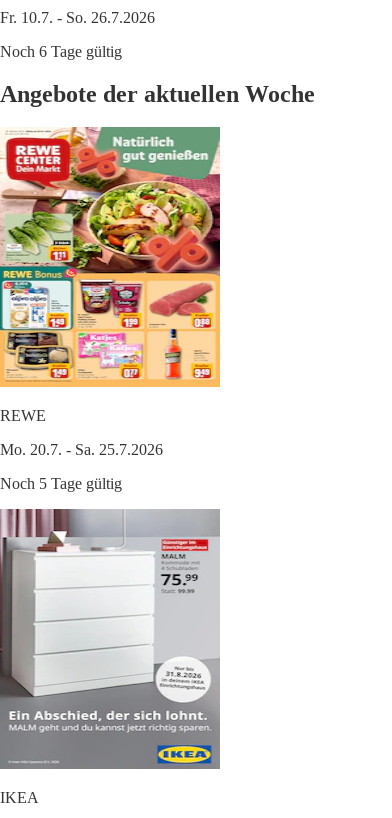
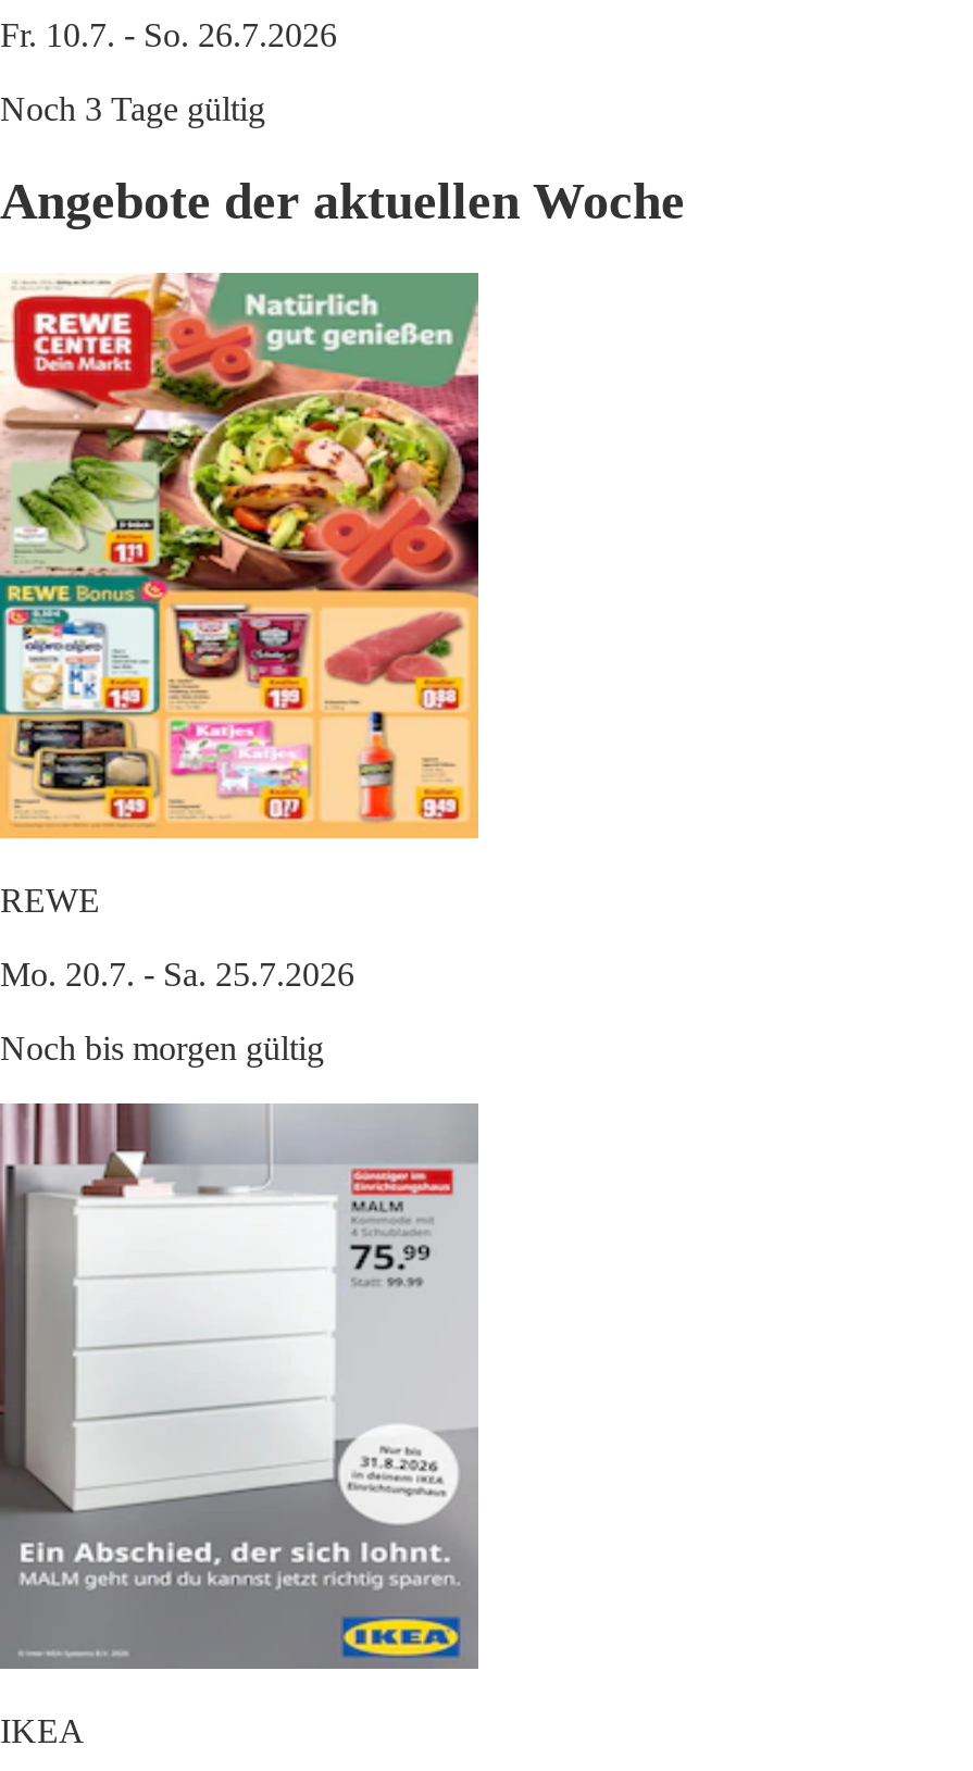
- Noch 6 Tage gültig
+ Noch 3 Tage gültig

- Noch 5 Tage gültig
+ Noch bis morgen gültig
